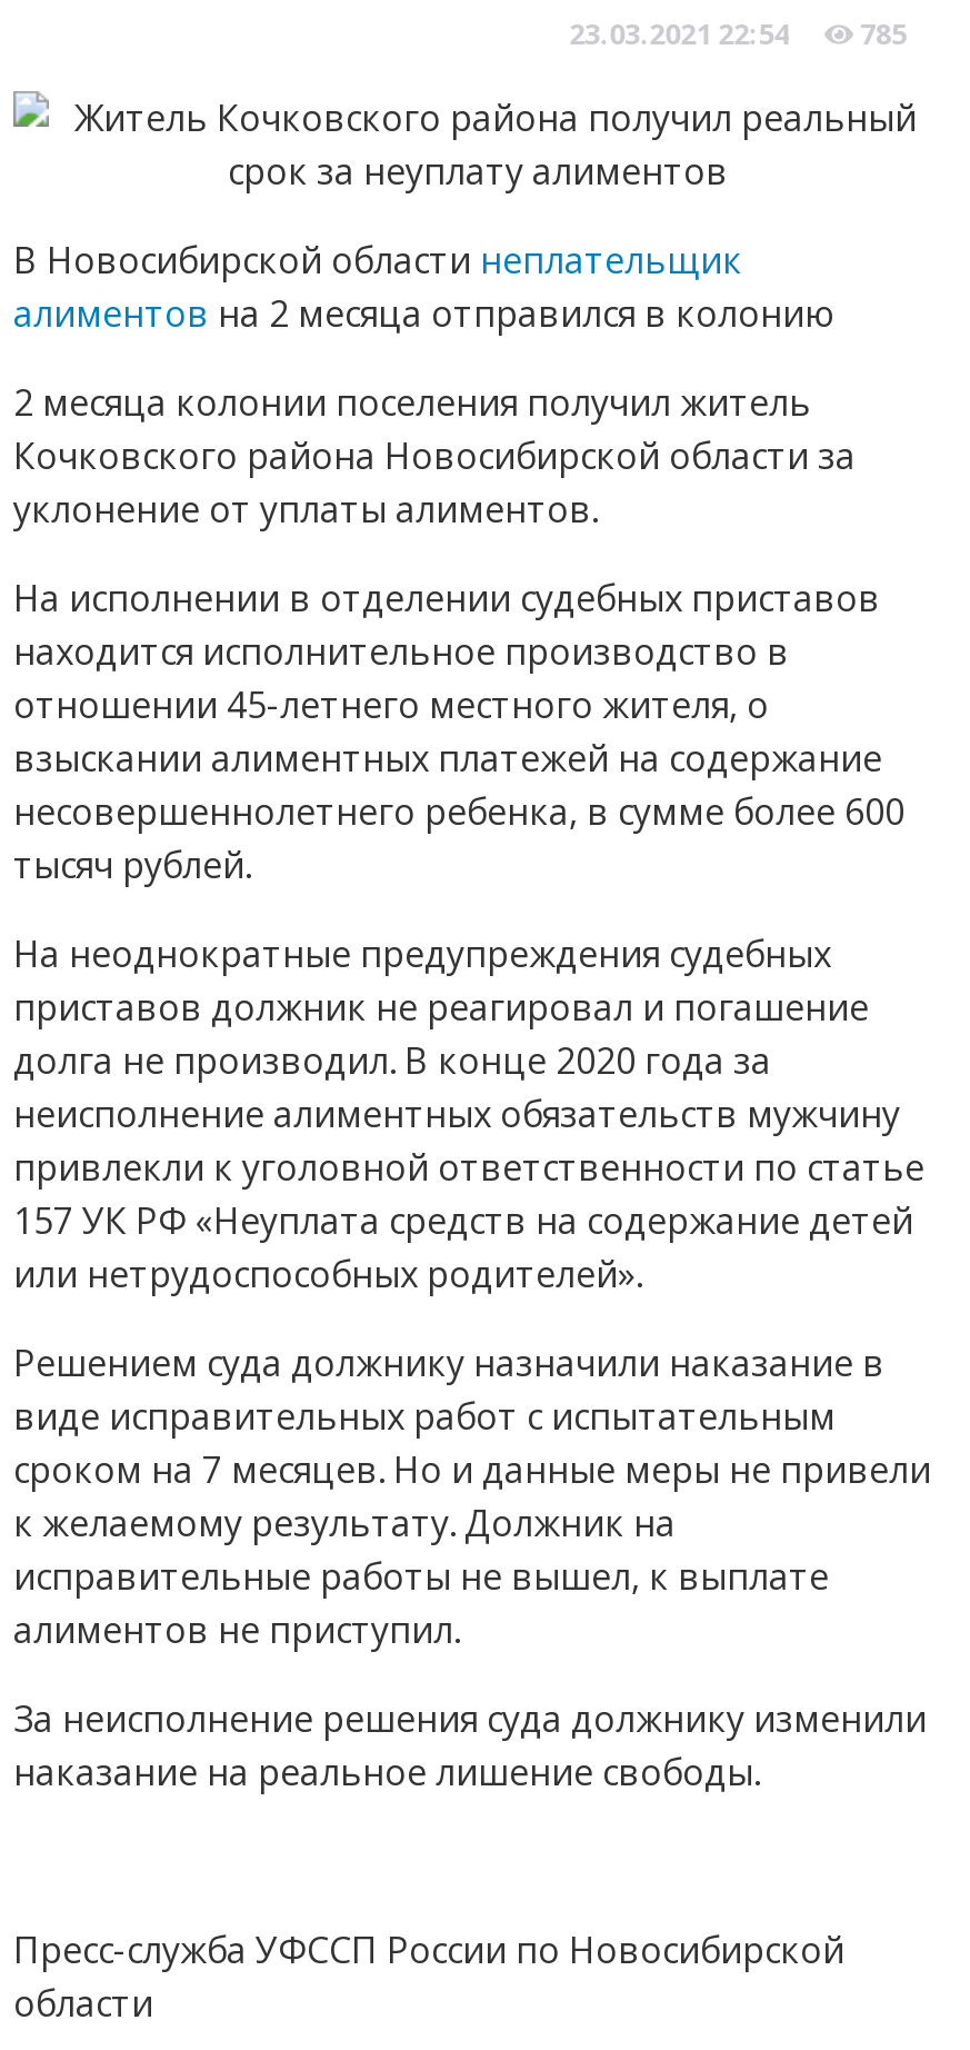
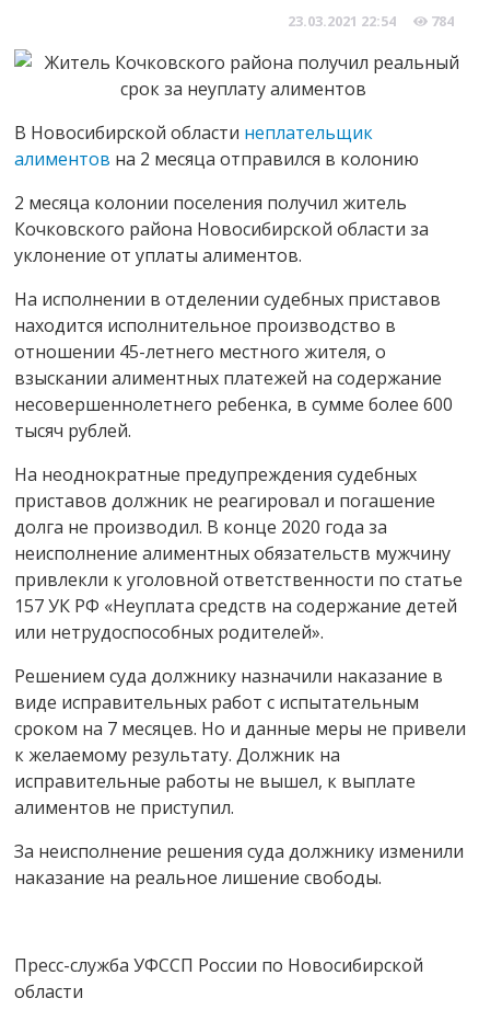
- 23.03.2021 22:54 785
+ 23.03.2021 22:54 784
